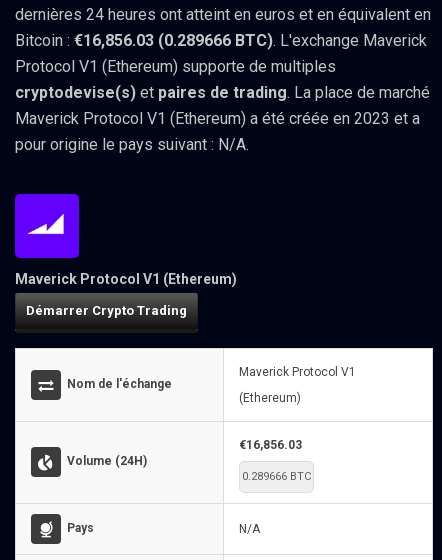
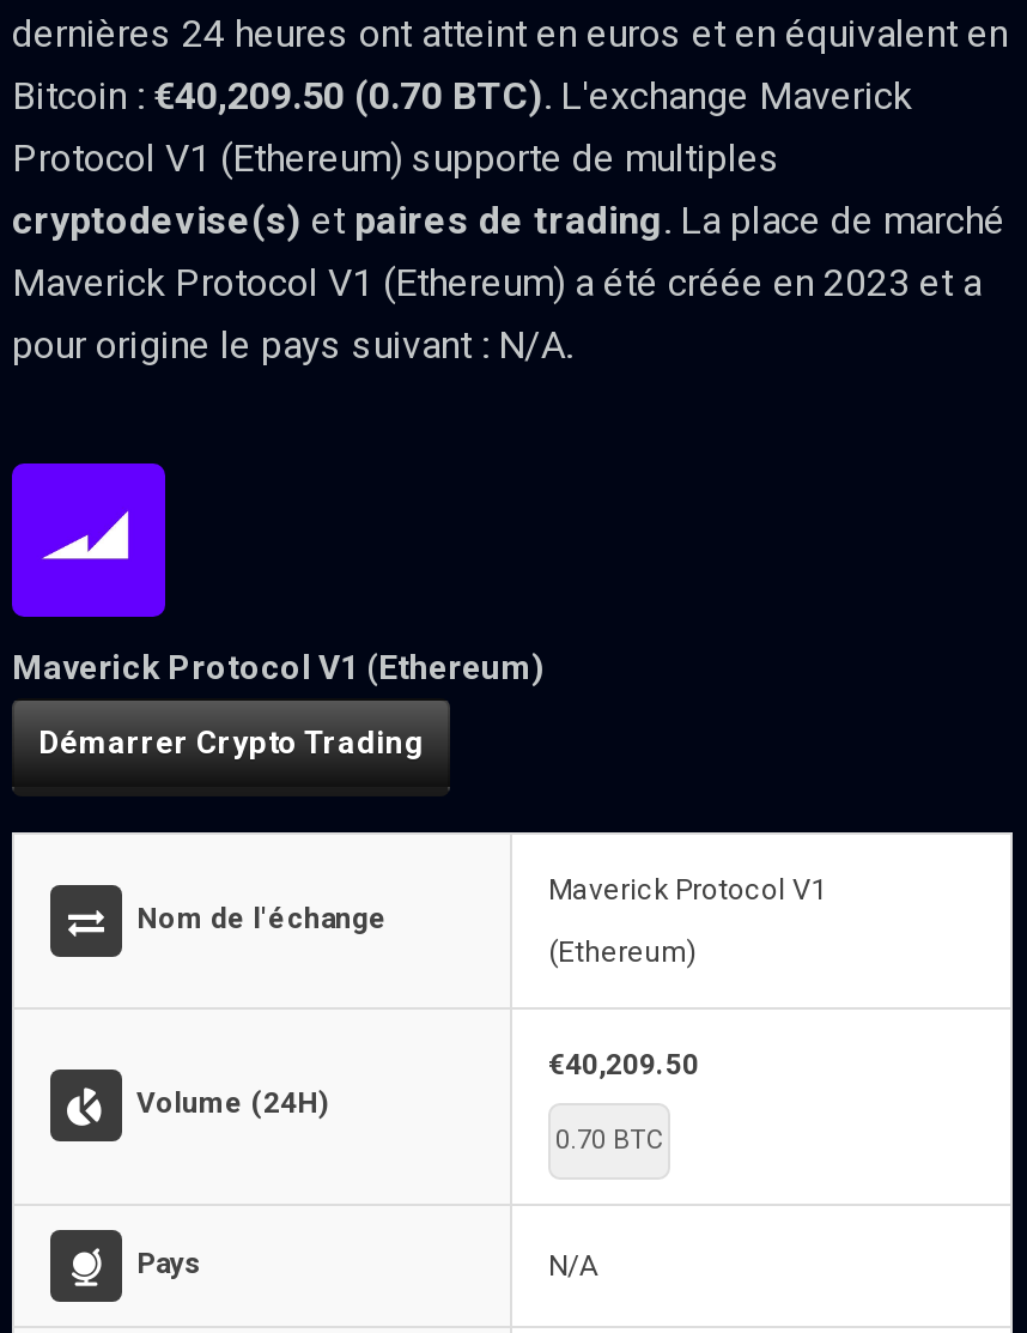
- Bitcoin : €16,856.03 (0.289666 BTC). L'exchange Maverick
+ Bitcoin : €40,209.50 (0.70 BTC). L'exchange Maverick

- €16,856.03
+ €40,209.50

- 0.289666 BTC
+ 0.70 BTC
